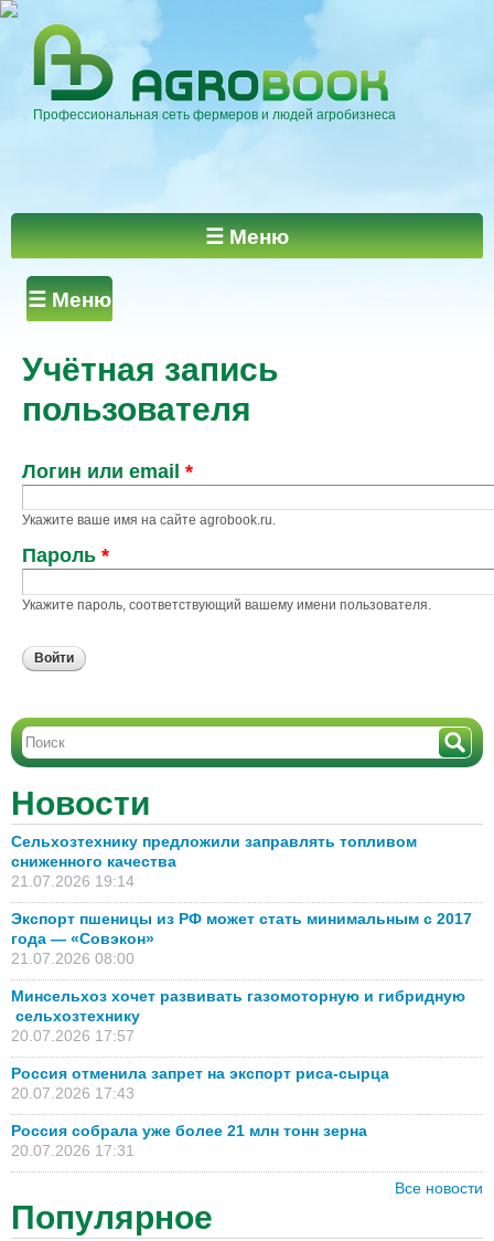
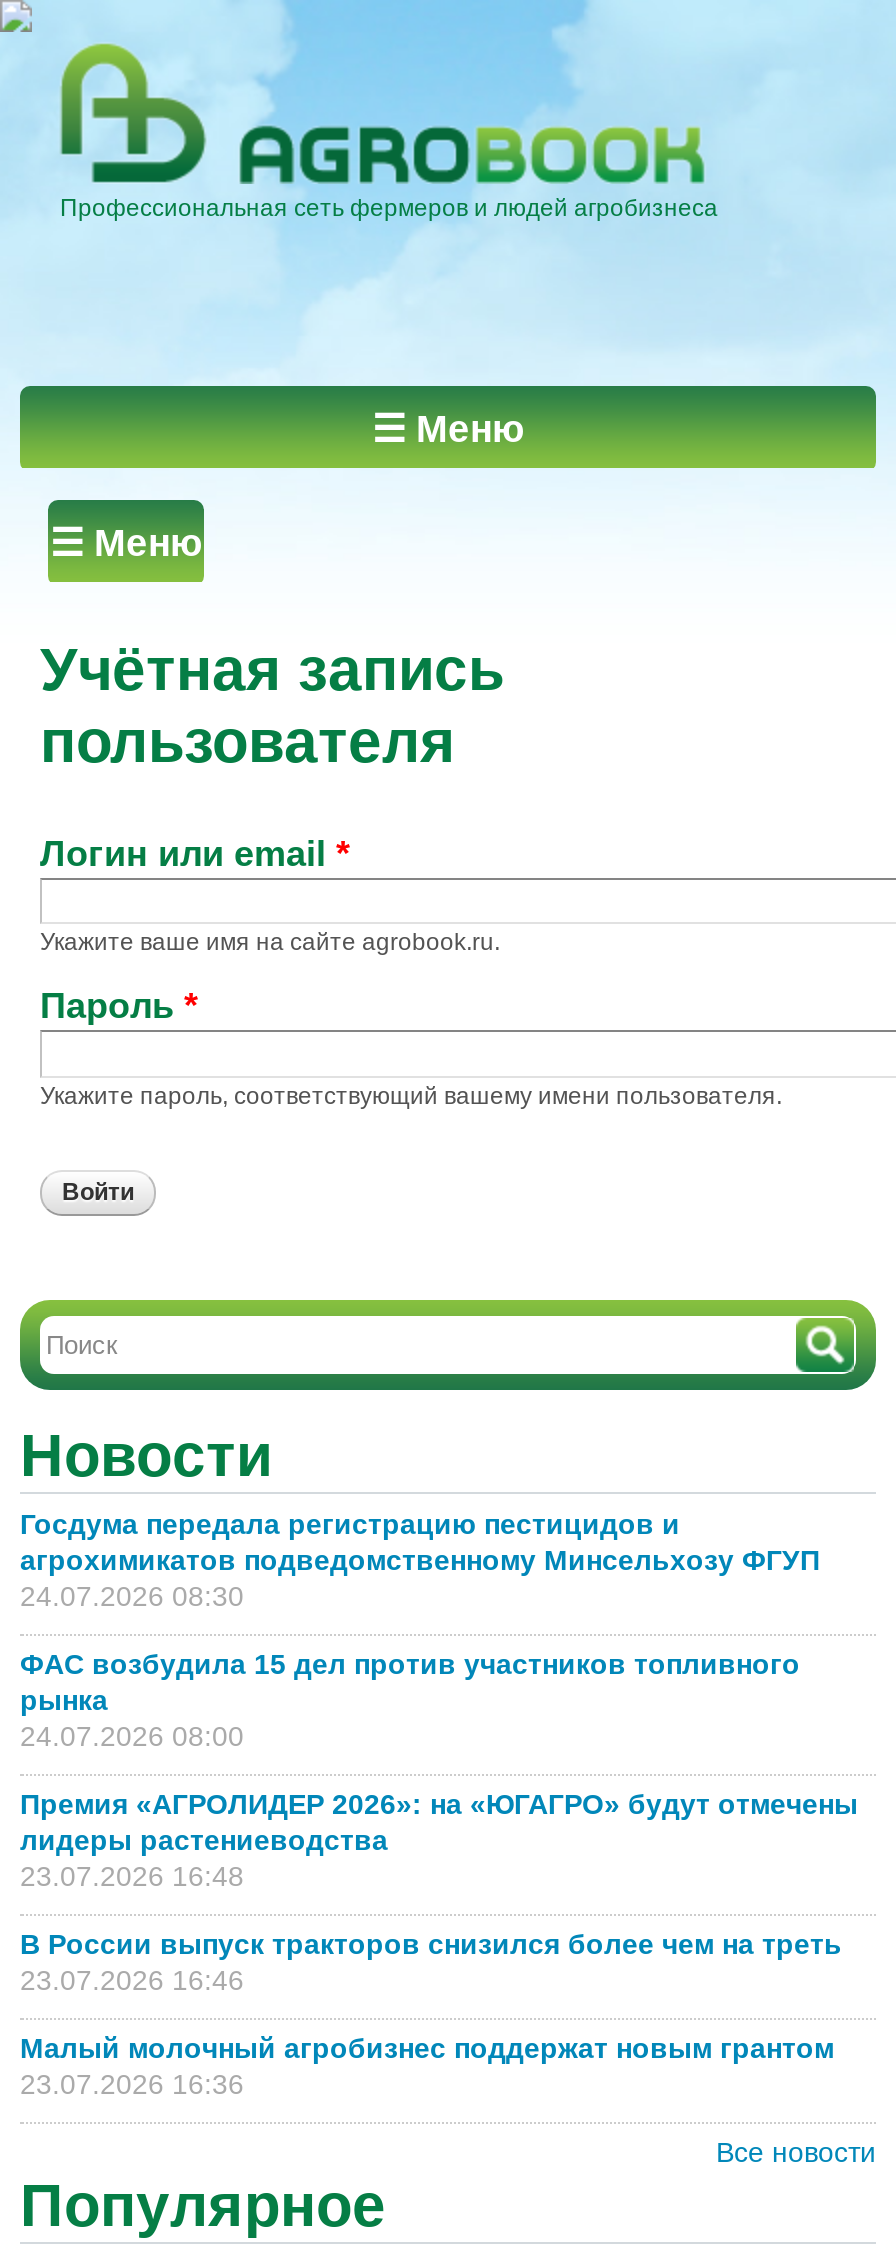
- Сельхозтехнику предложили заправлять топливом
- сниженного качества
- 21.07.2026 19:14
+ Госдума передала регистрацию пестицидов и
+ агрохимикатов подведомственному Минсельхозу ФГУП
+ 24.07.2026 08:30

- Экспорт пшеницы из РФ может стать минимальным с 2017
- года — «Совэкон»
- 21.07.2026 08:00
+ ФАС возбудила 15 дел против участников топливного
+ рынка
+ 24.07.2026 08:00

- Минсельхоз хочет развивать газомоторную и гибридную
- сельхозтехнику
- 20.07.2026 17:57
+ Премия «АГРОЛИДЕР 2026»: на «ЮГАГРО» будут отмечены
+ лидеры растениеводства
+ 23.07.2026 16:48

- Россия отменила запрет на экспорт риса-сырца
- 20.07.2026 17:43
+ В России выпуск тракторов снизился более чем на треть
+ 23.07.2026 16:46

- Россия собрала уже более 21 млн тонн зерна
- 20.07.2026 17:31
+ Малый молочный агробизнес поддержат новым грантом
+ 23.07.2026 16:36
